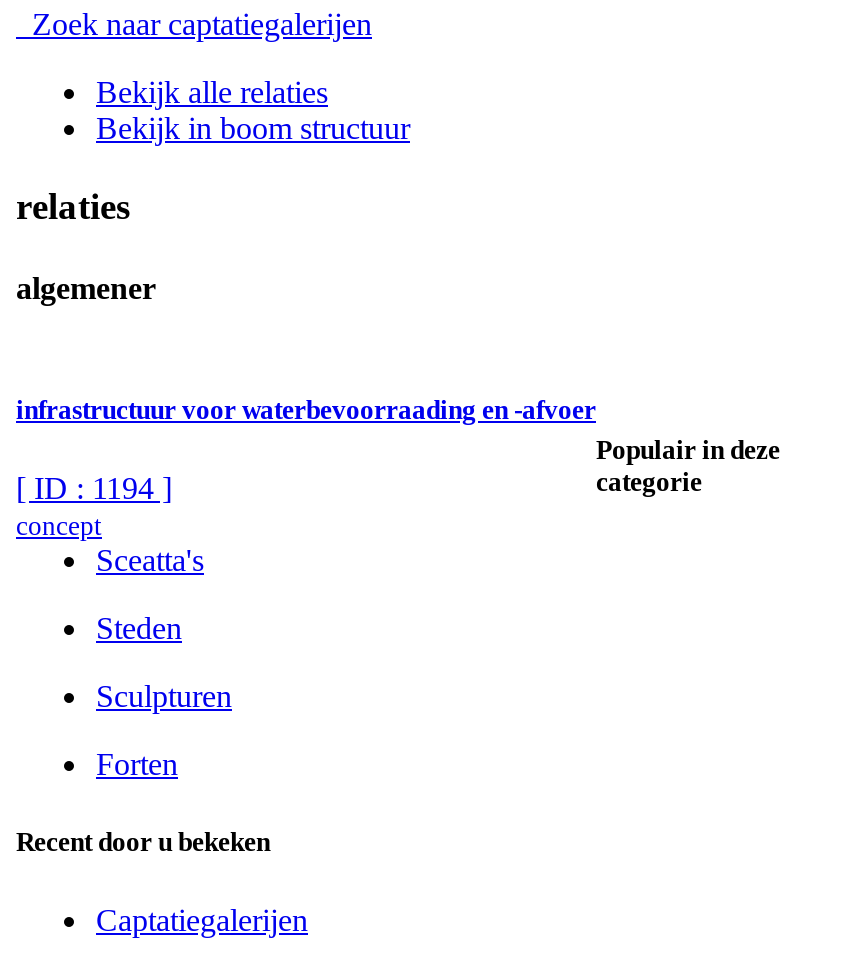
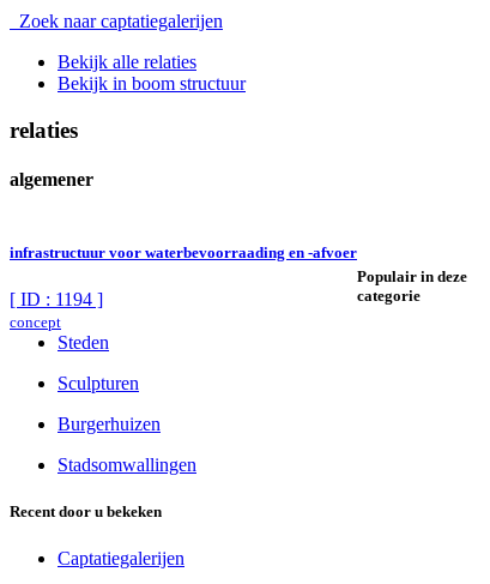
- Sceatta's

moved up: Steden | Sculpturen

- Forten
+ Burgerhuizen
+ Stadsomwallingen
